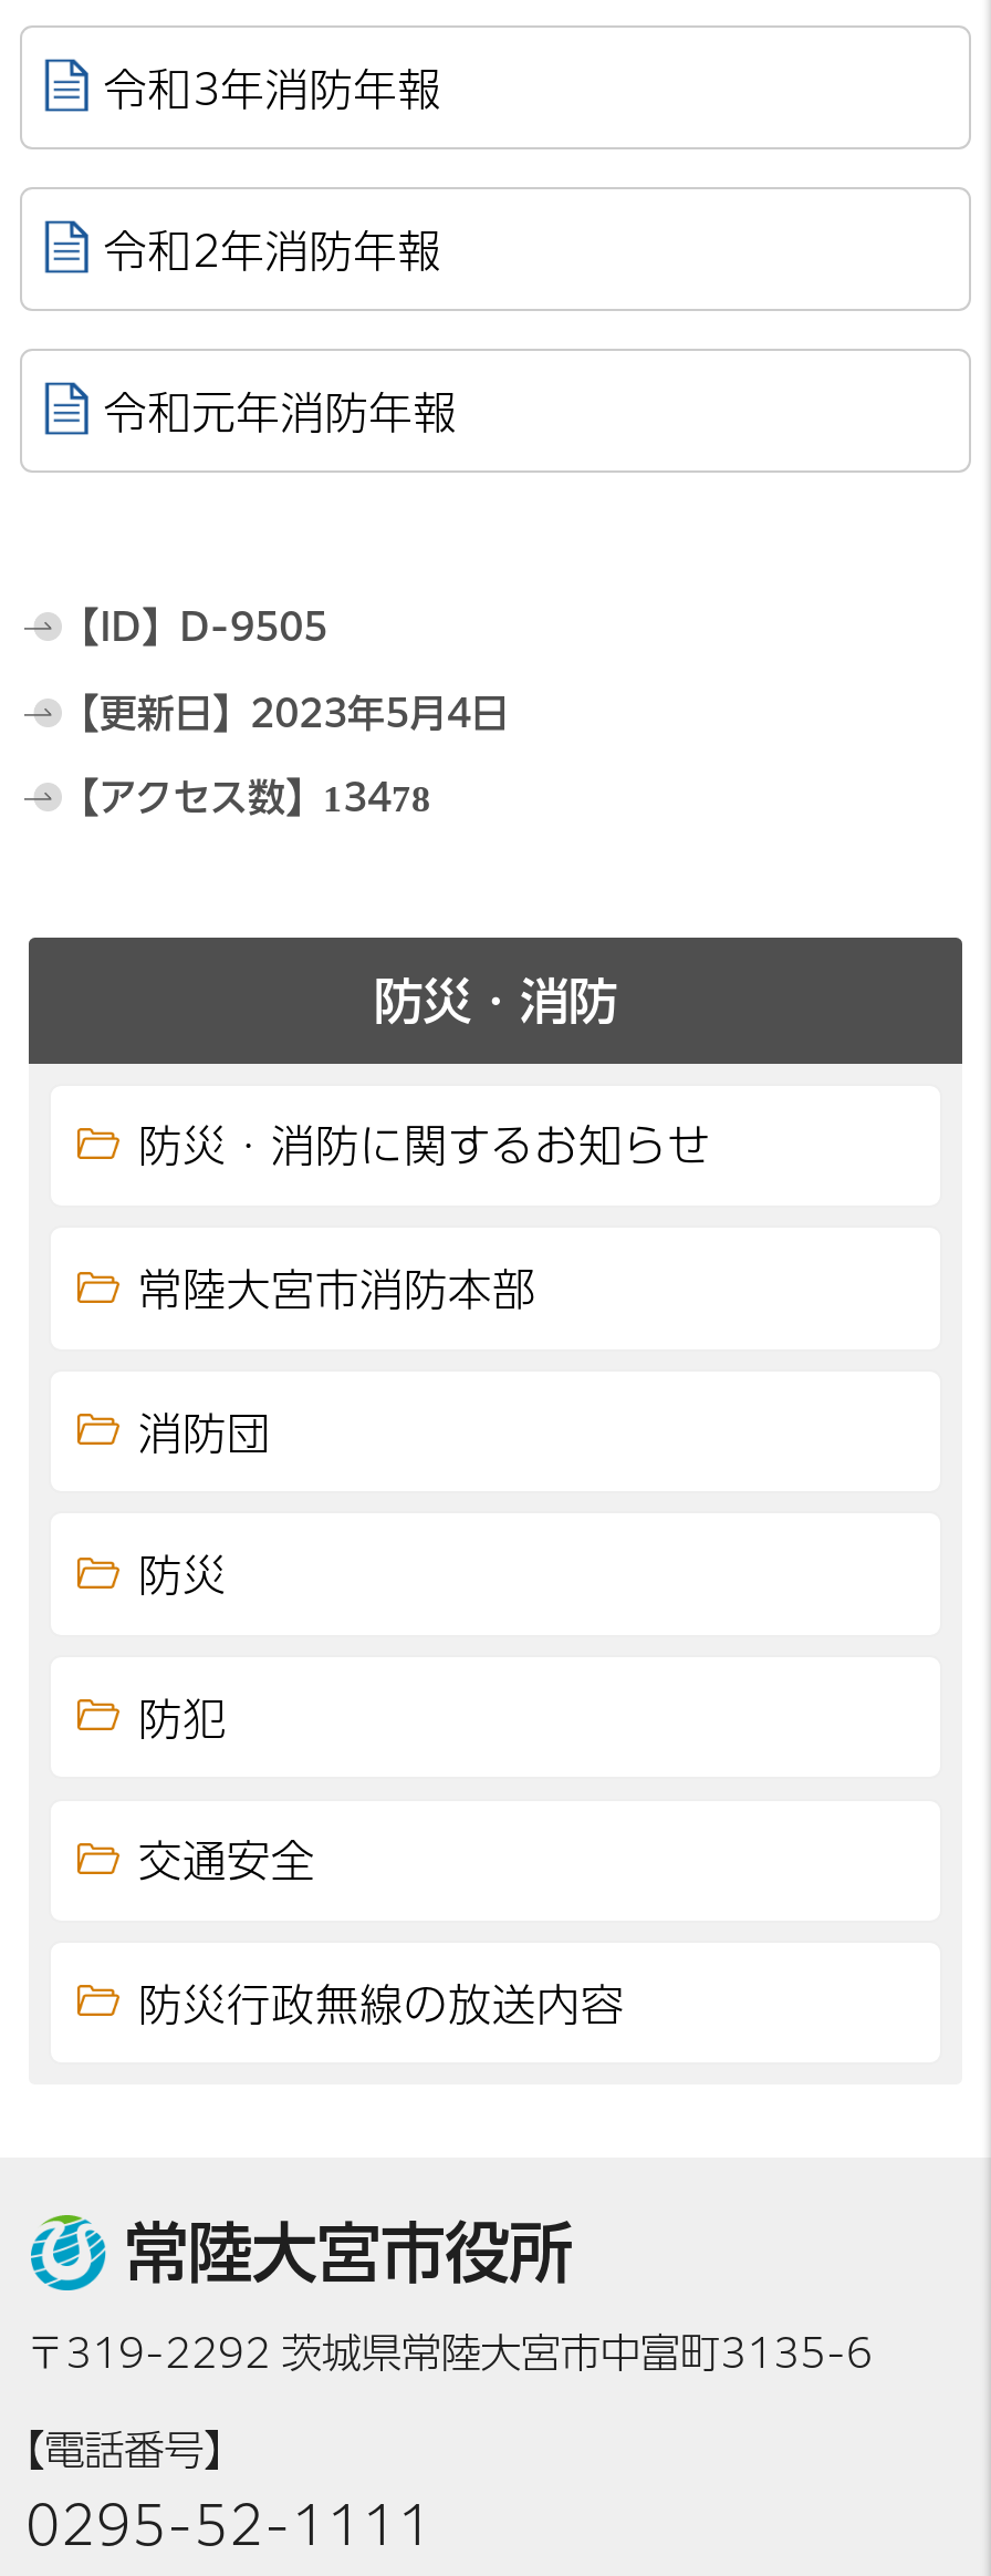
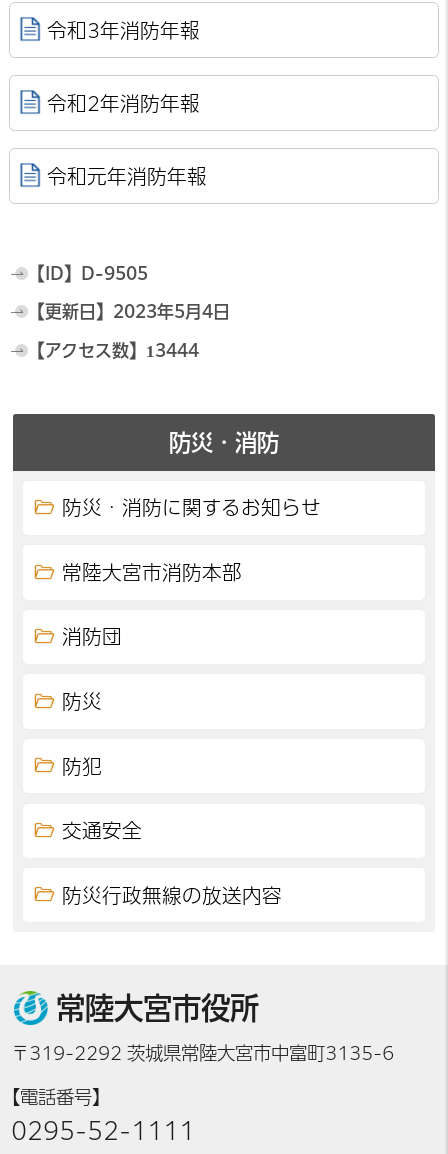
- 【アクセス数】13478
+ 【アクセス数】13444
